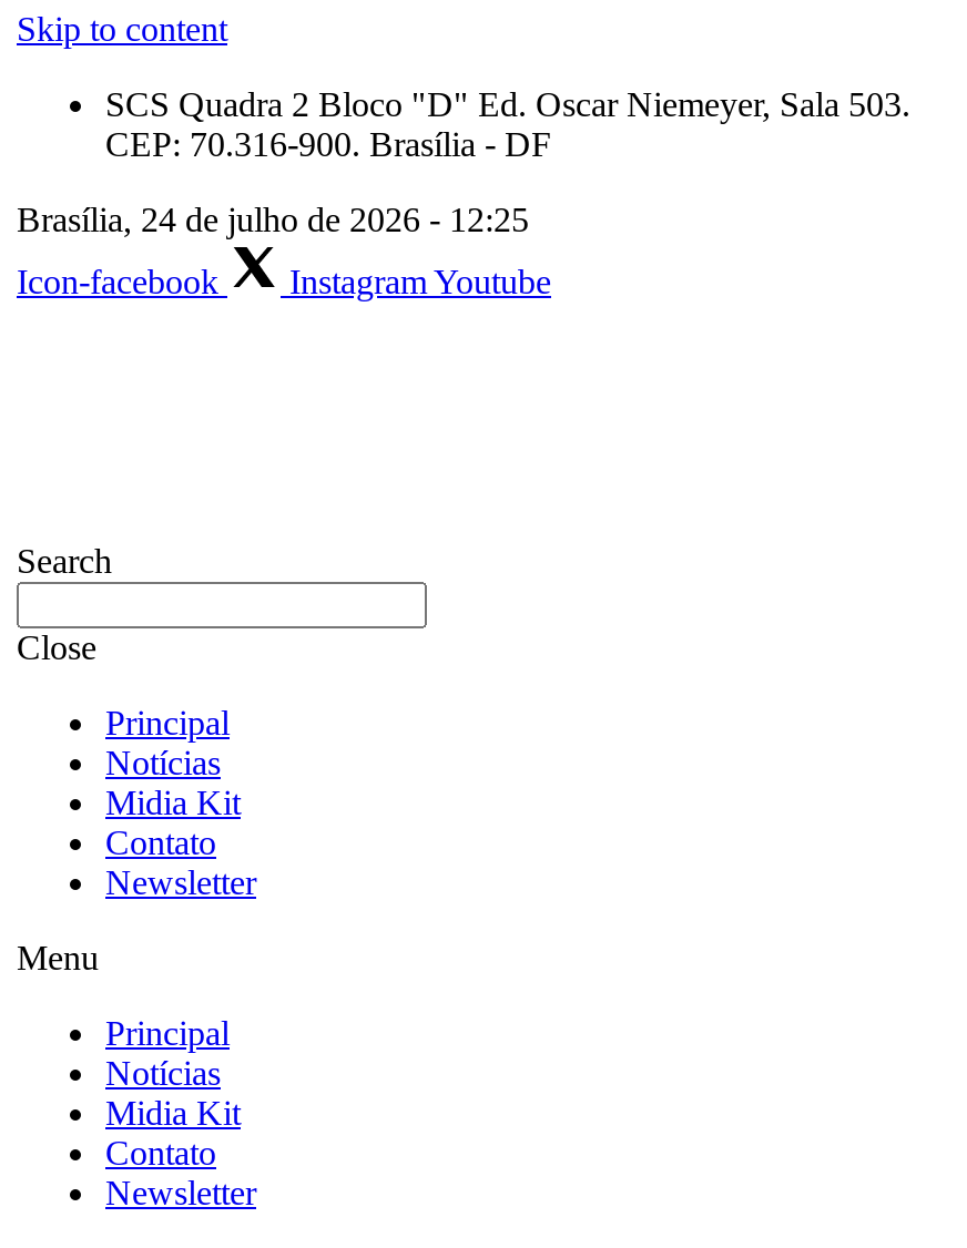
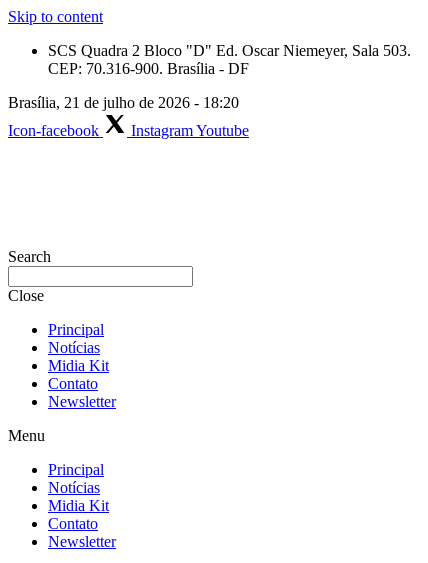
- Brasília, 24 de julho de 2026 - 12:25
+ Brasília, 21 de julho de 2026 - 18:20
